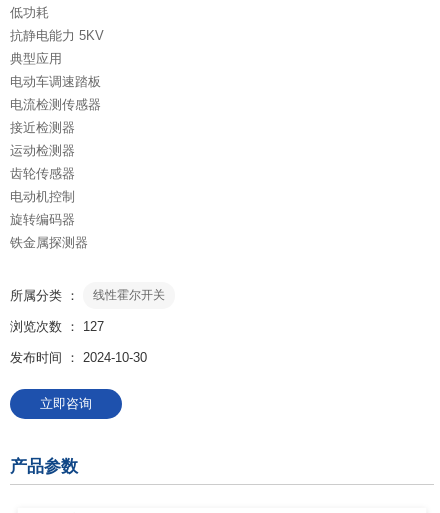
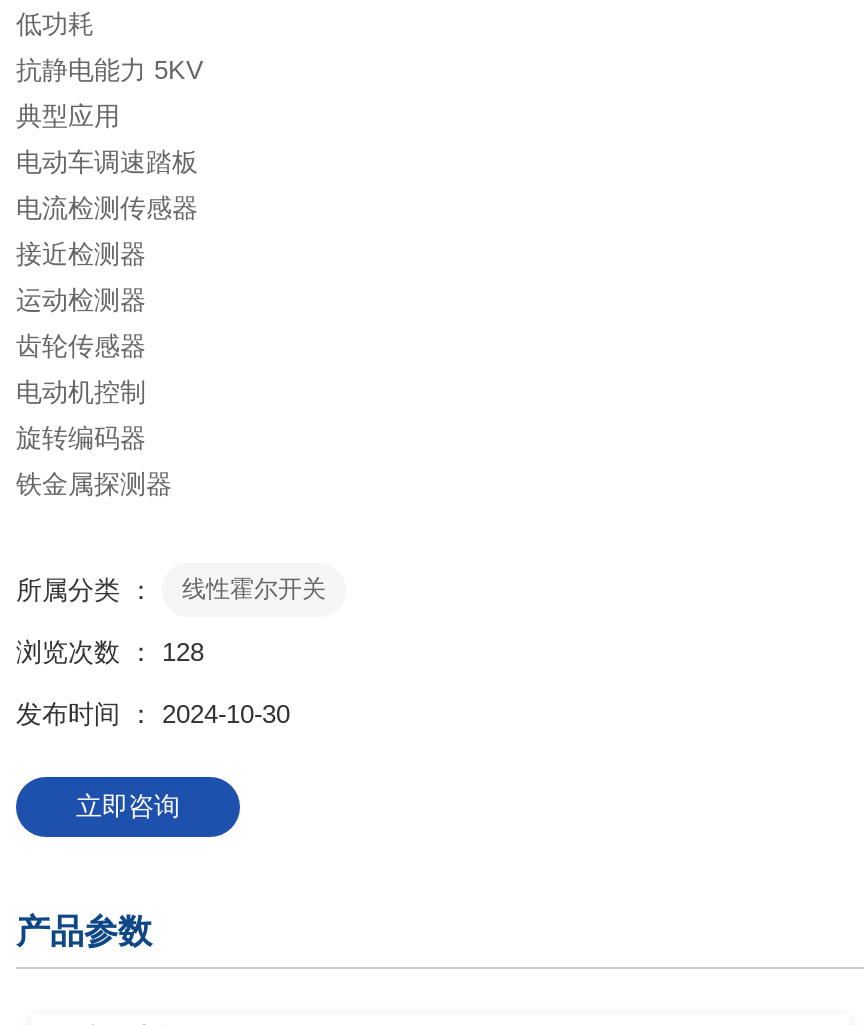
- 浏览次数 ：127
+ 浏览次数 ：128
